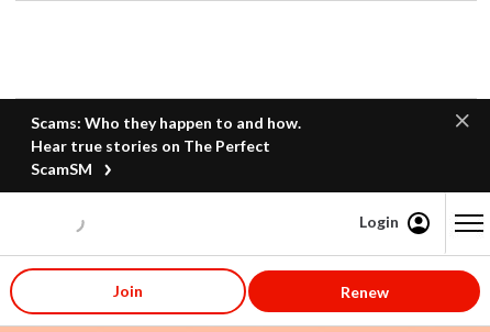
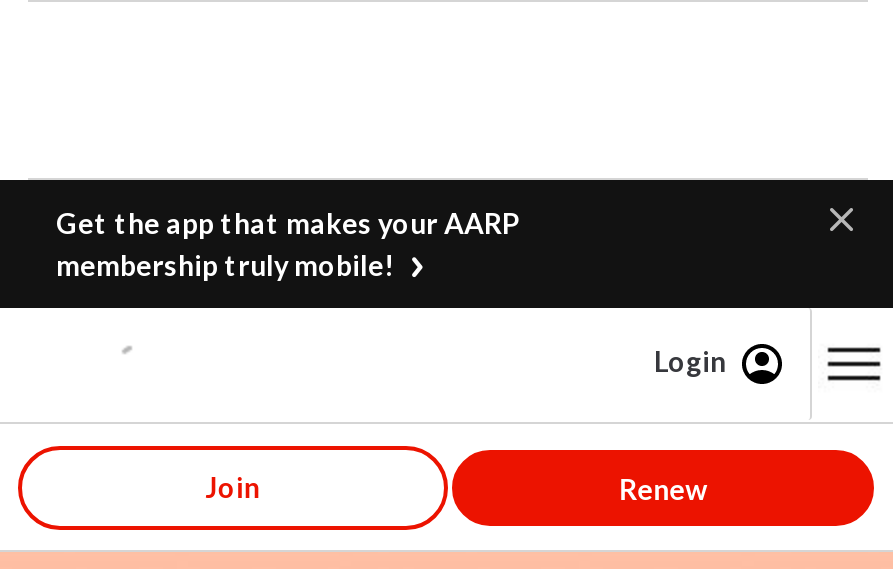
- Scams: Who they happen to and how.
- Hear true stories on The Perfect
- ScamSM
+ Get the app that makes your AARP
+ membership truly mobile!
